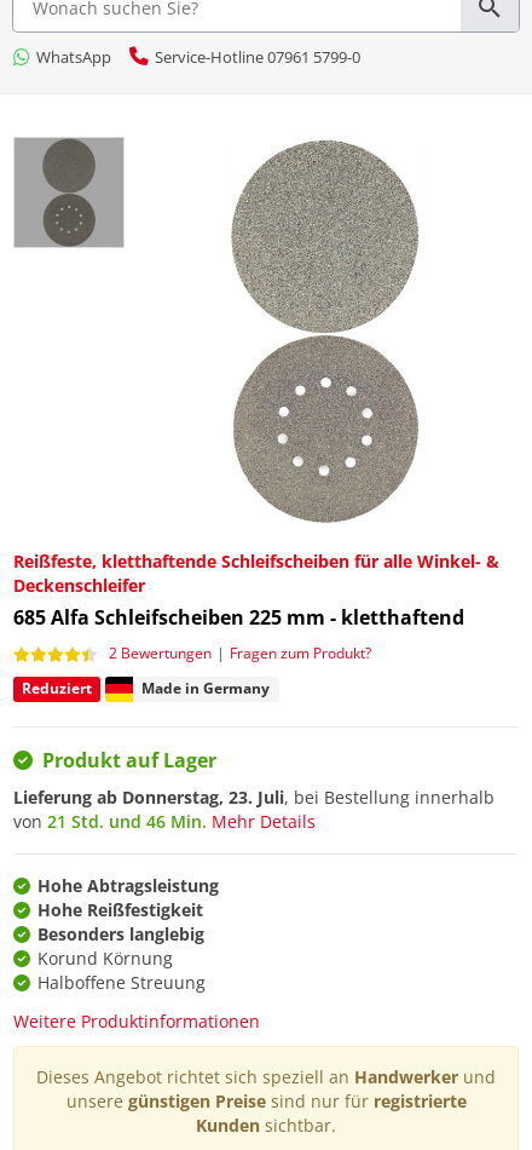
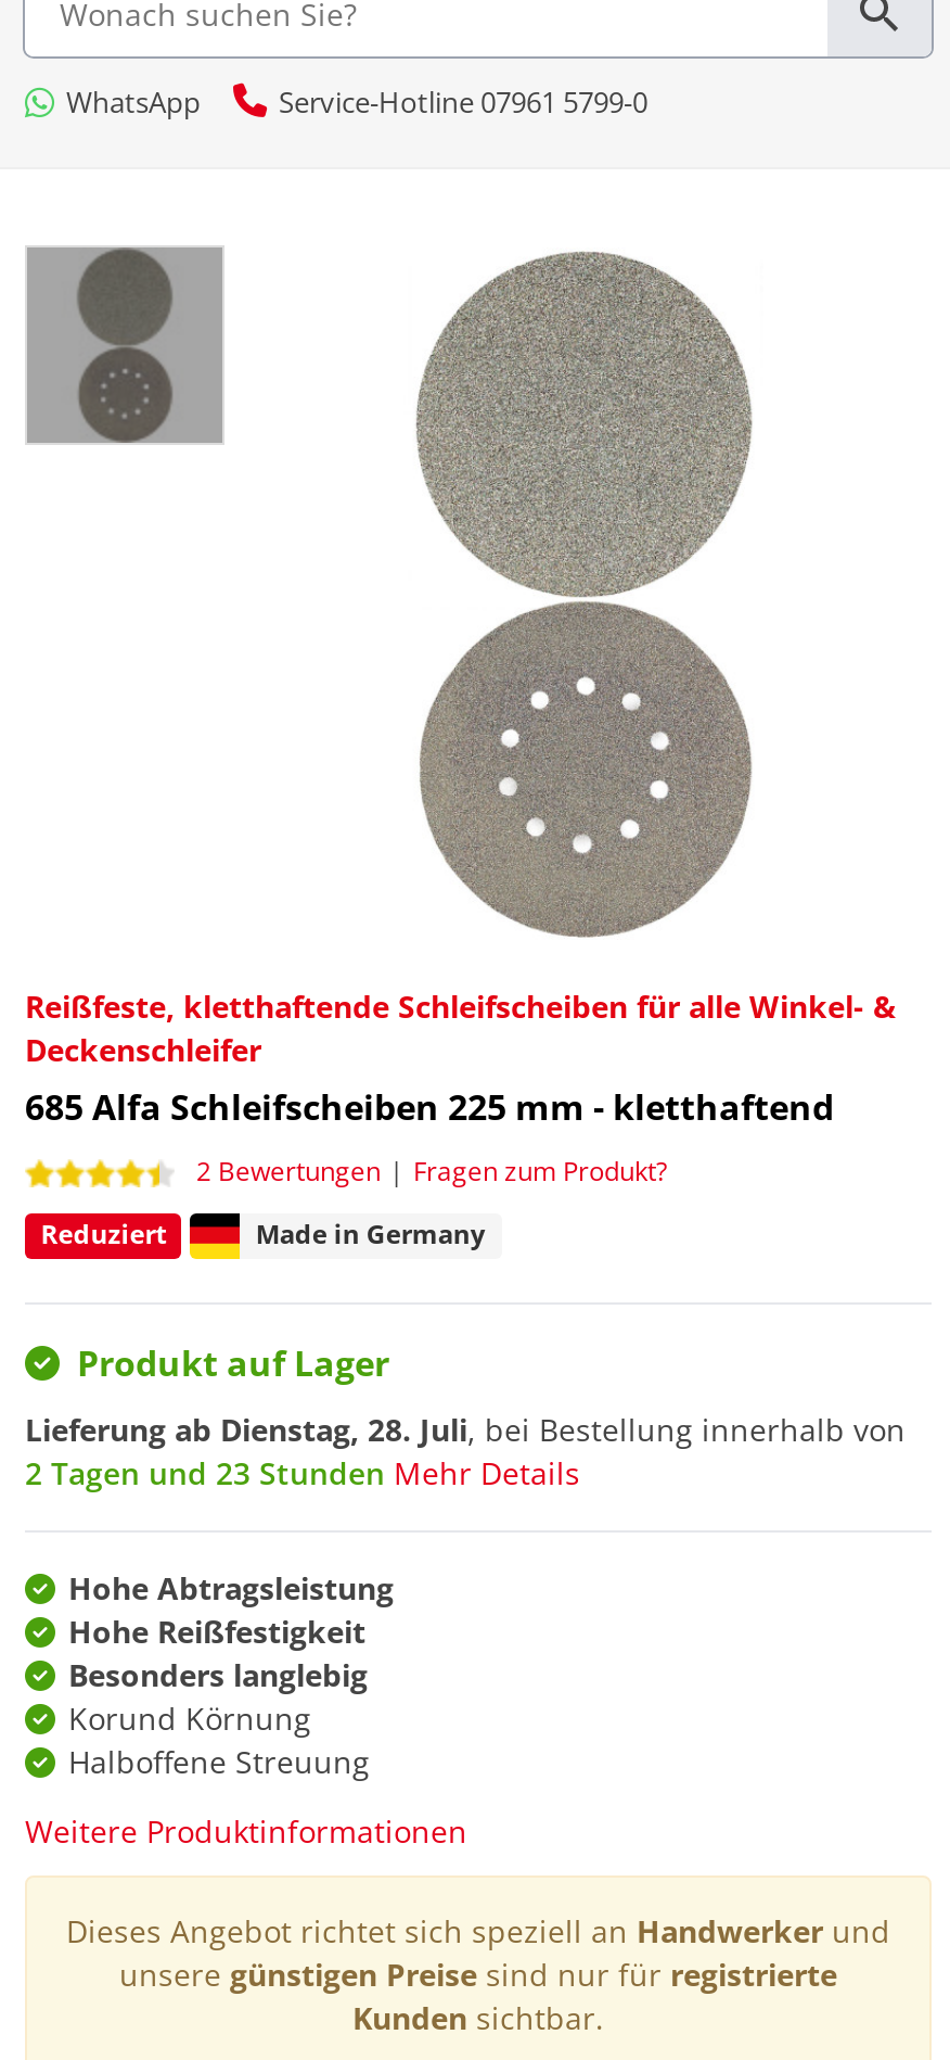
- Lieferung ab Donnerstag, 23. Juli, bei Bestellung innerhalb
- von 21 Std. und 46 Min. Mehr Details
+ Lieferung ab Dienstag, 28. Juli, bei Bestellung innerhalb von
+ 2 Tagen und 23 Stunden Mehr Details
